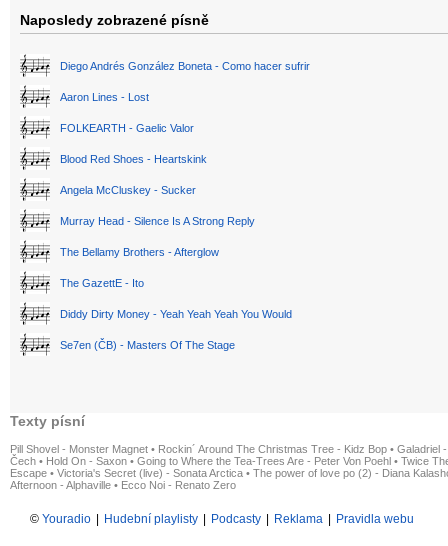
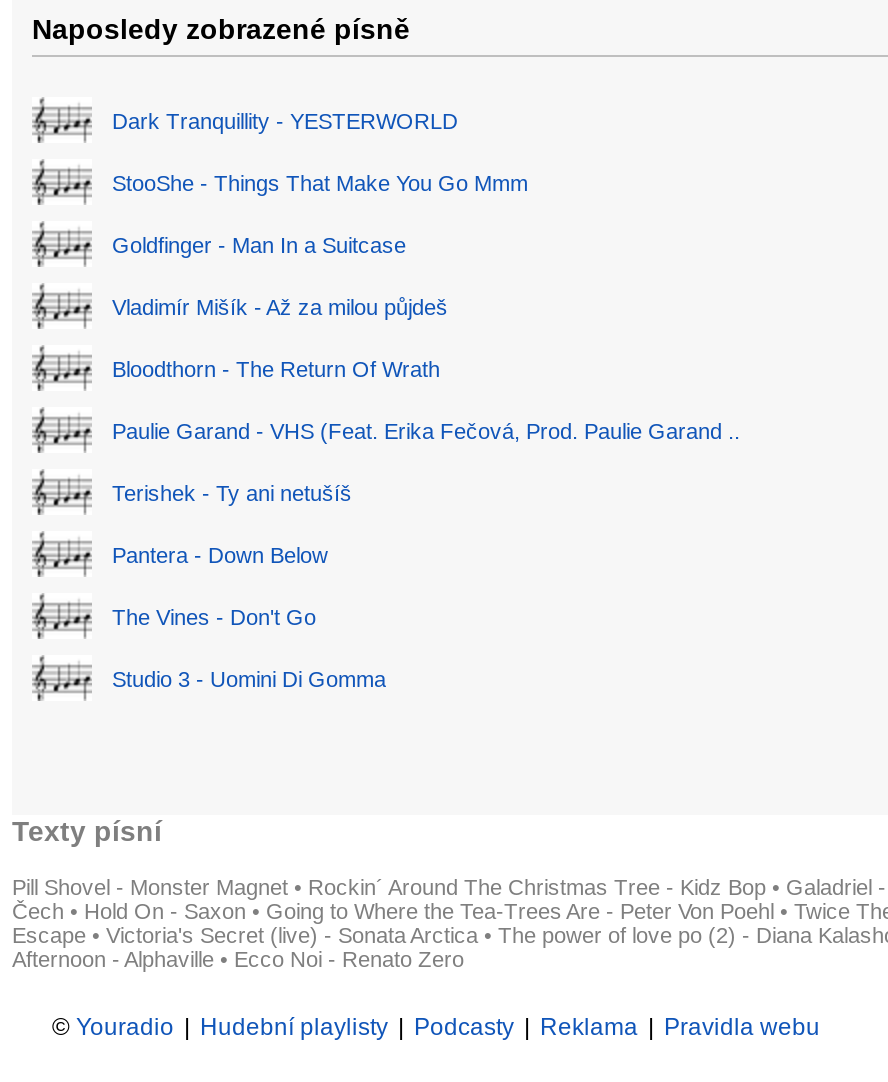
- Diego Andrés González Boneta - Como hacer sufrir
+ Dark Tranquillity - YESTERWORLD

- Aaron Lines - Lost
+ StooShe - Things That Make You Go Mmm

- FOLKEARTH - Gaelic Valor
+ Goldfinger - Man In a Suitcase

- Blood Red Shoes - Heartskink
+ Vladimír Mišík - Až za milou půjdeš

- Angela McCluskey - Sucker
+ Bloodthorn - The Return Of Wrath

- Murray Head - Silence Is A Strong Reply
+ Paulie Garand - VHS (Feat. Erika Fečová, Prod. Paulie Garand ..

- The Bellamy Brothers - Afterglow
+ Terishek - Ty ani netušíš

- The GazettE - Ito
+ Pantera - Down Below

- Diddy Dirty Money - Yeah Yeah Yeah You Would
+ The Vines - Don't Go

- Se7en (ČB) - Masters Of The Stage
+ Studio 3 - Uomini Di Gomma
